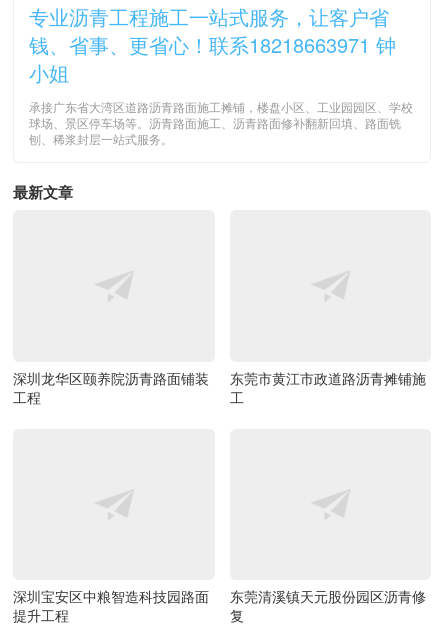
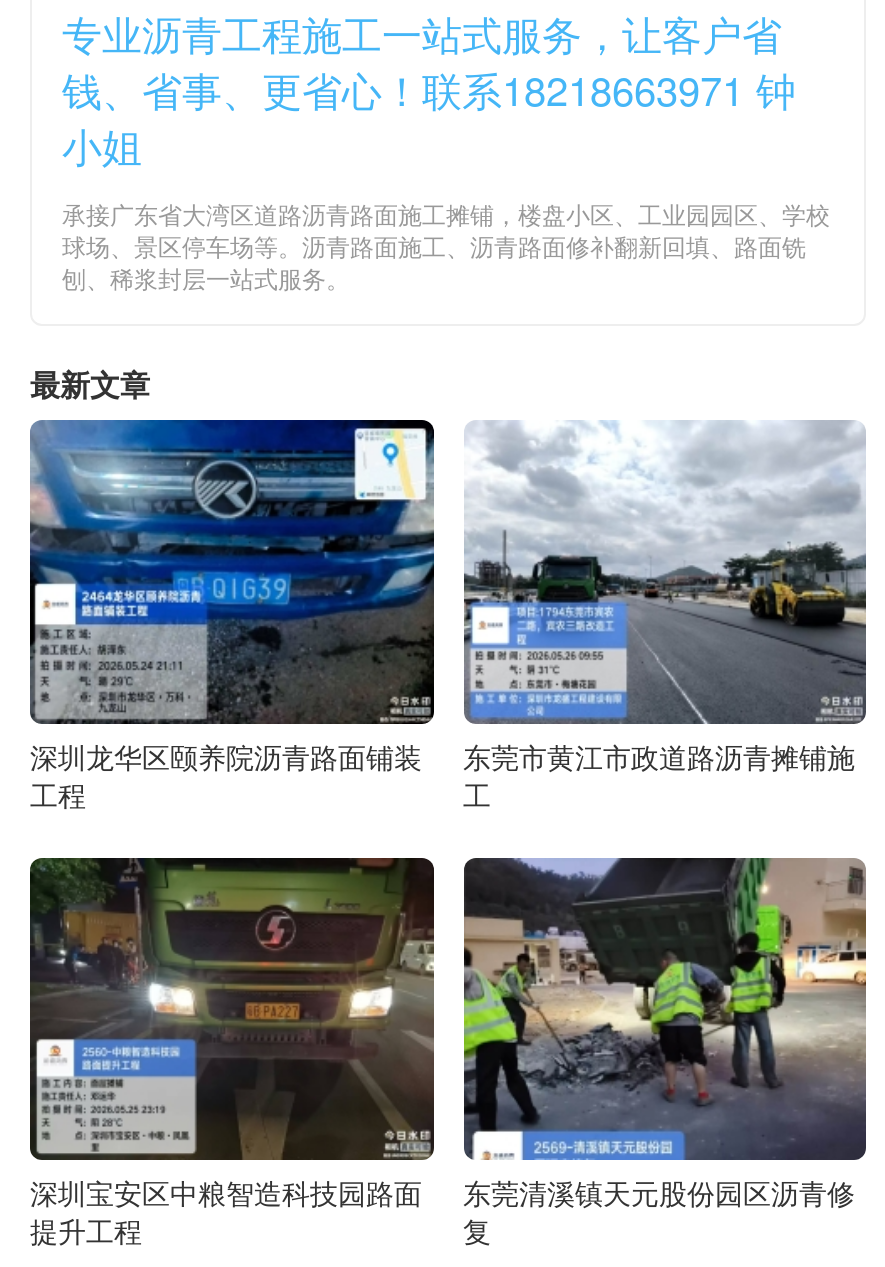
+ [image]

+ [image]

+ [image]

+ [image]
